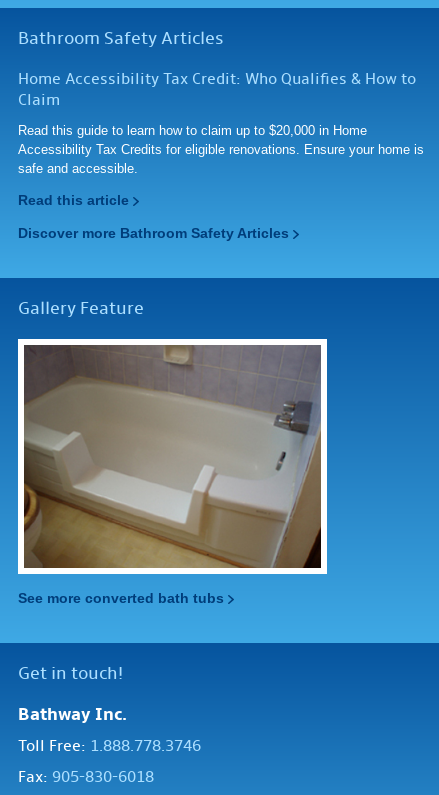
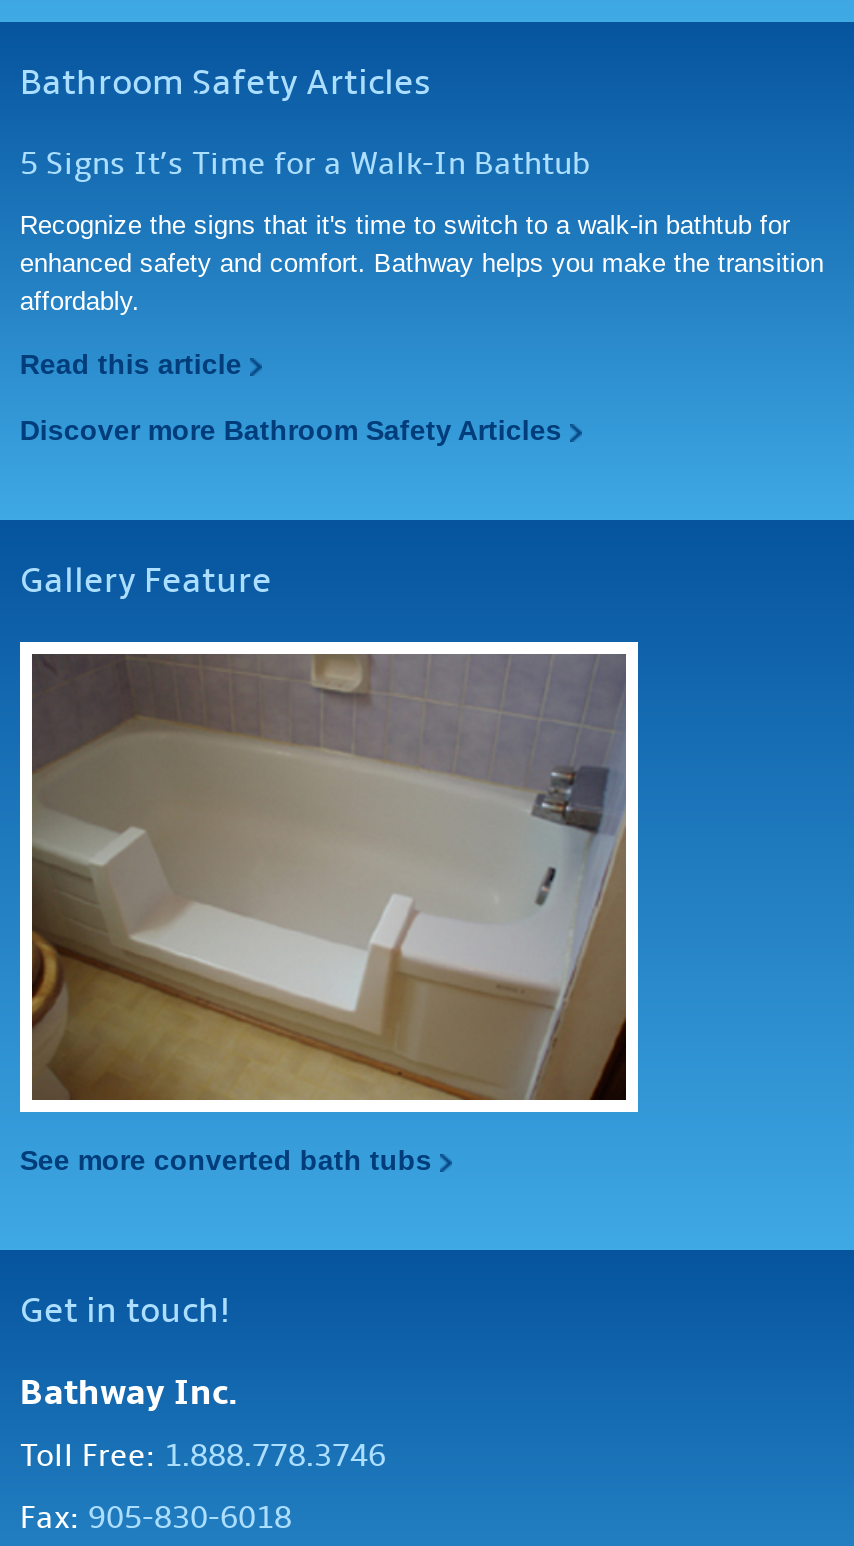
- Home Accessibility Tax Credit: Who Qualifies & How to
- Claim
+ 5 Signs It’s Time for a Walk-In Bathtub

- Read this guide to learn how to claim up to $20,000 in Home
- Accessibility Tax Credits for eligible renovations. Ensure your home is
- safe and accessible.
+ Recognize the signs that it's time to switch to a walk-in bathtub for
+ enhanced safety and comfort. Bathway helps you make the transition
+ affordably.
